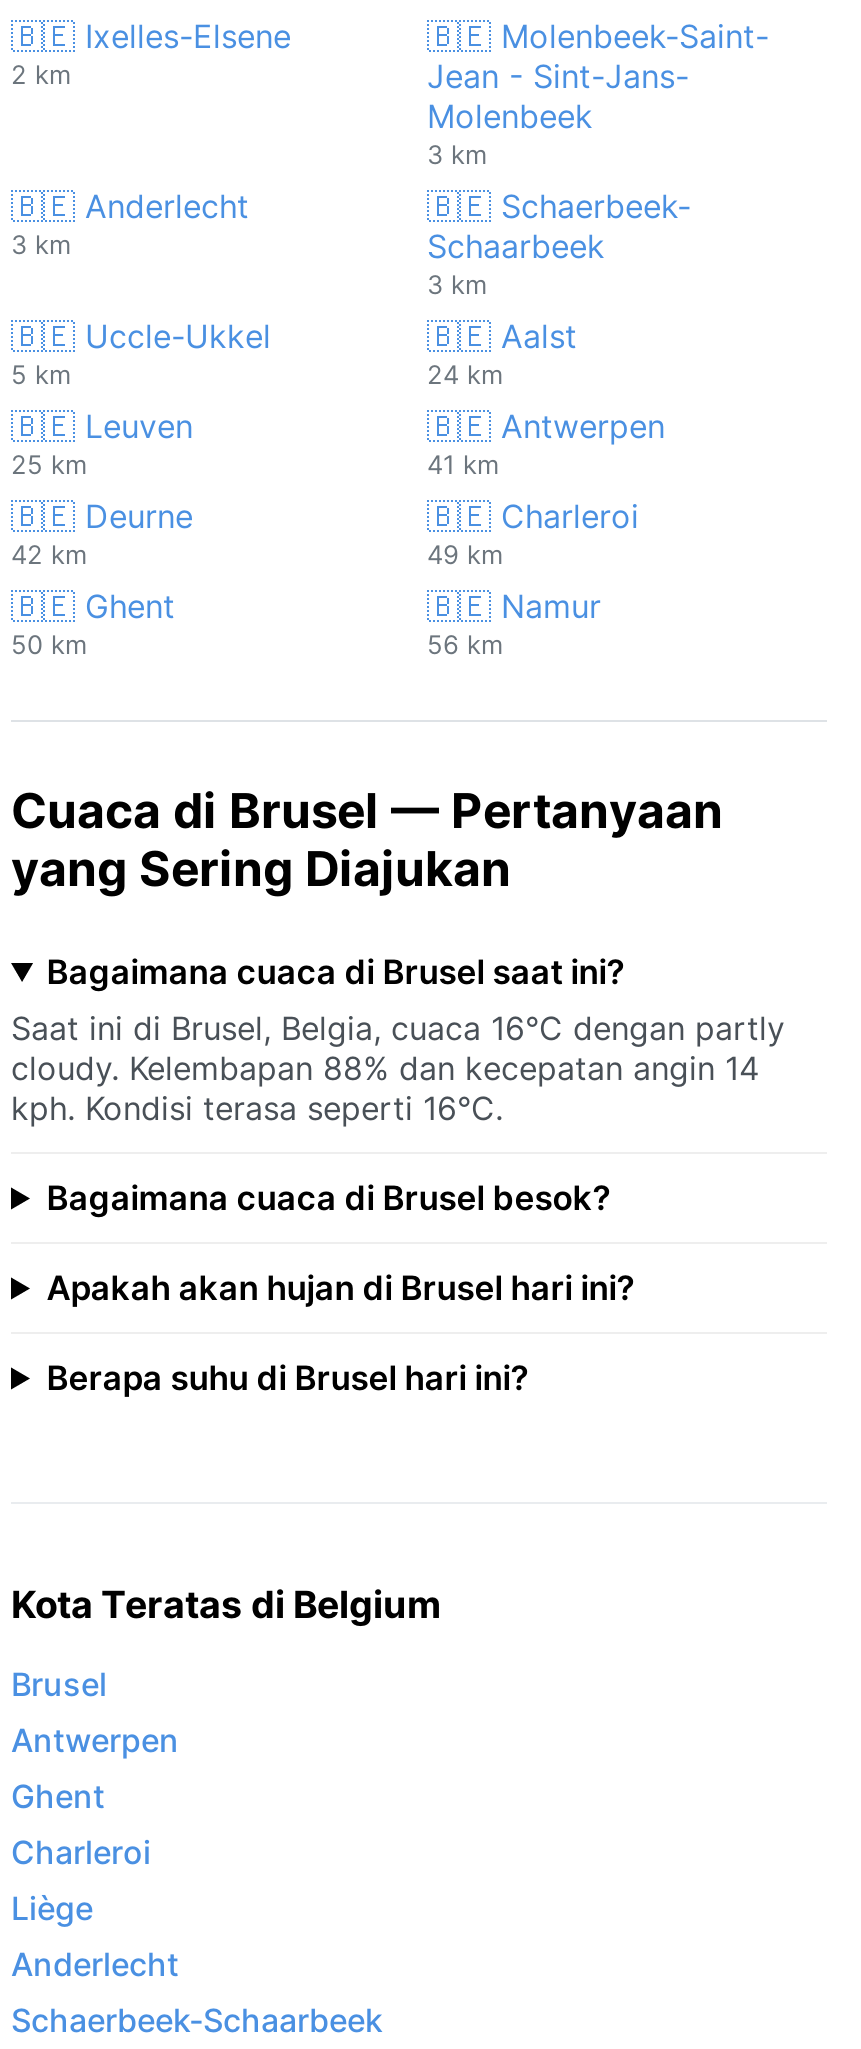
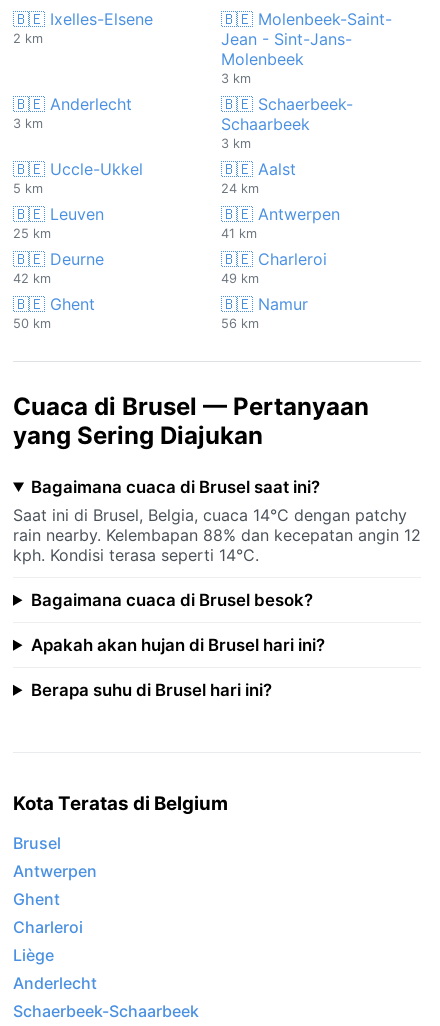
- Saat ini di Brusel, Belgia, cuaca 16°C dengan partly
- cloudy. Kelembapan 88% dan kecepatan angin 14
- kph. Kondisi terasa seperti 16°C.
+ Saat ini di Brusel, Belgia, cuaca 14°C dengan patchy
+ rain nearby. Kelembapan 88% dan kecepatan angin 12
+ kph. Kondisi terasa seperti 14°C.
